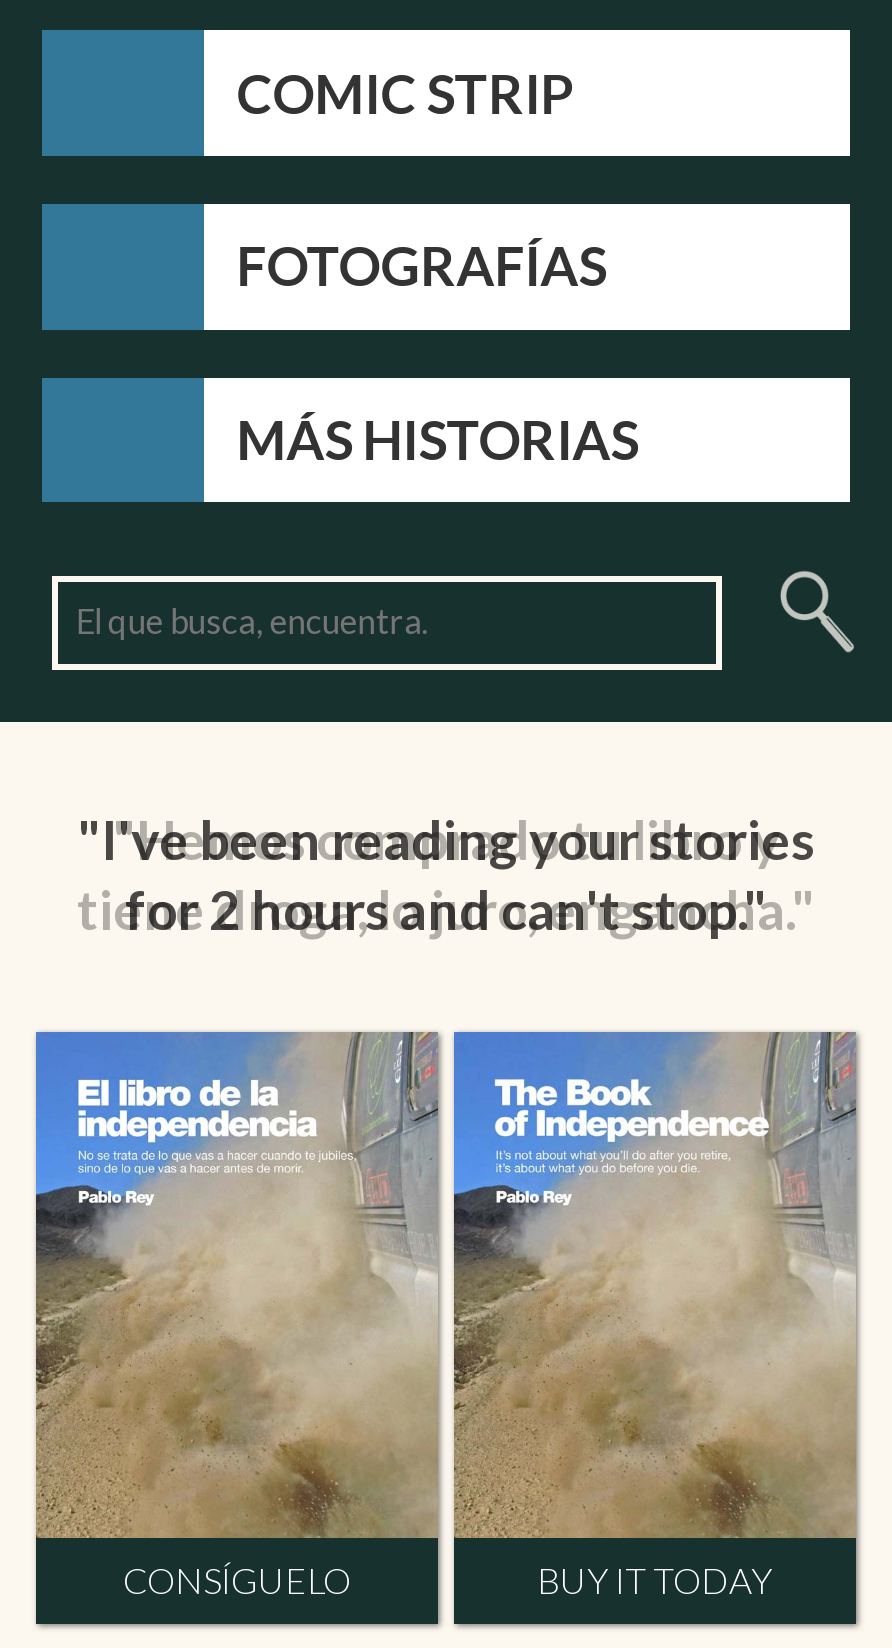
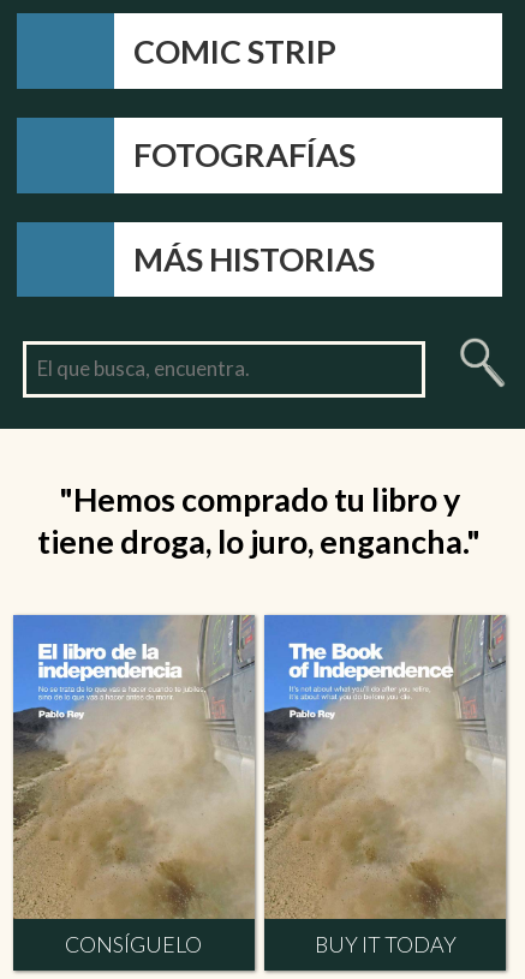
- "I've been reading your stories
- for 2 hours and can't stop."
+ "Hemos comprado tu libro y
+ tiene droga, lo juro, engancha."
